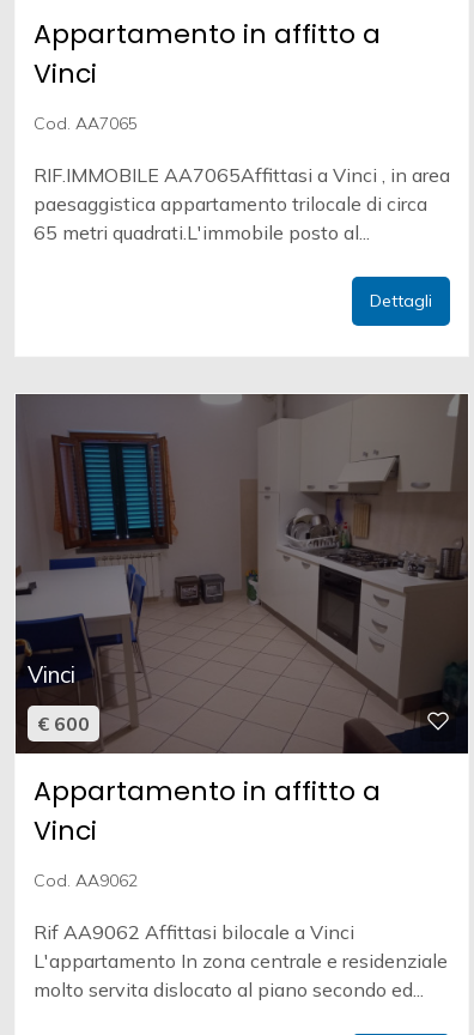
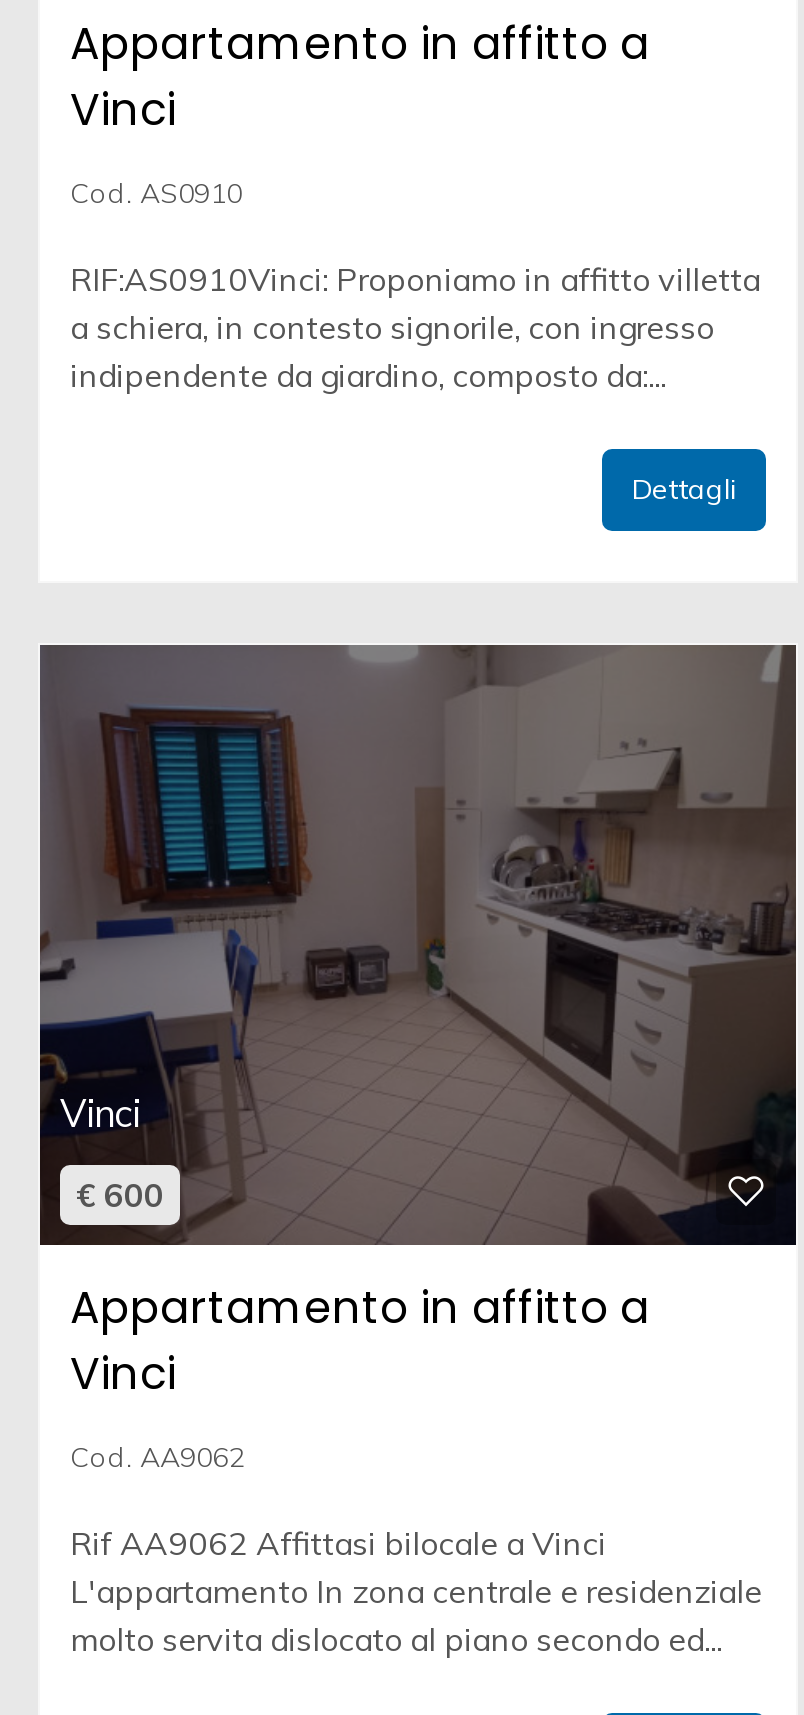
- Cod. AA7065
+ Cod. AS0910

- RIF.IMMOBILE AA7065Affittasi a Vinci , in area
- paesaggistica appartamento trilocale di circa
- 65 metri quadrati.L'immobile posto al...
+ RIF:AS0910Vinci: Proponiamo in affitto villetta
+ a schiera, in contesto signorile, con ingresso
+ indipendente da giardino, composto da:...
